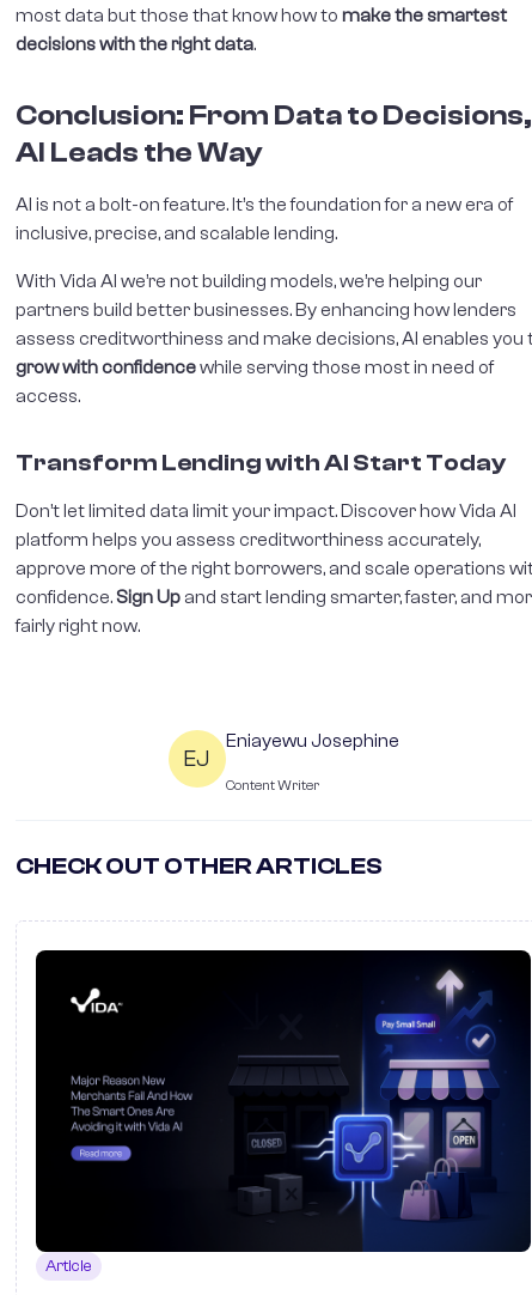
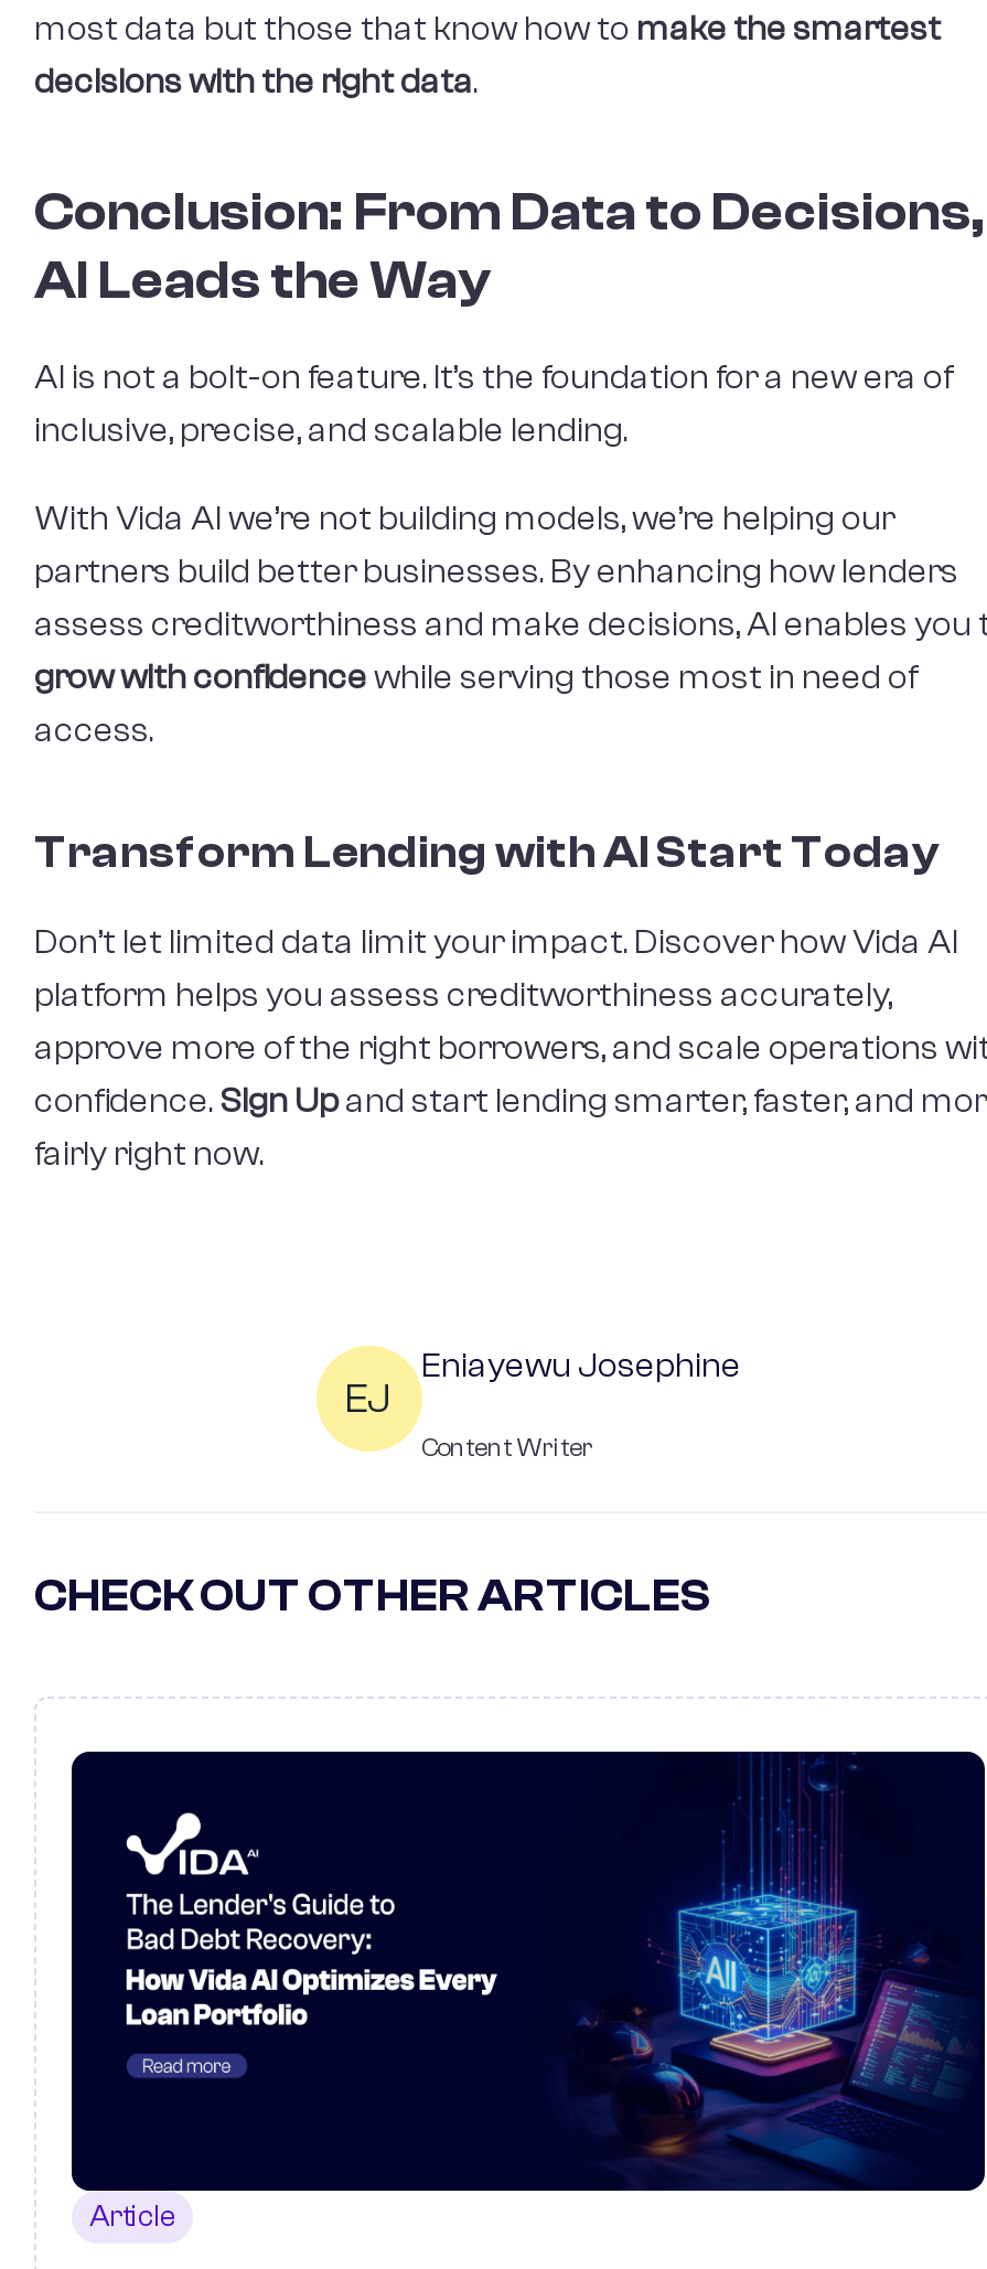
- [image]
+ [image]
